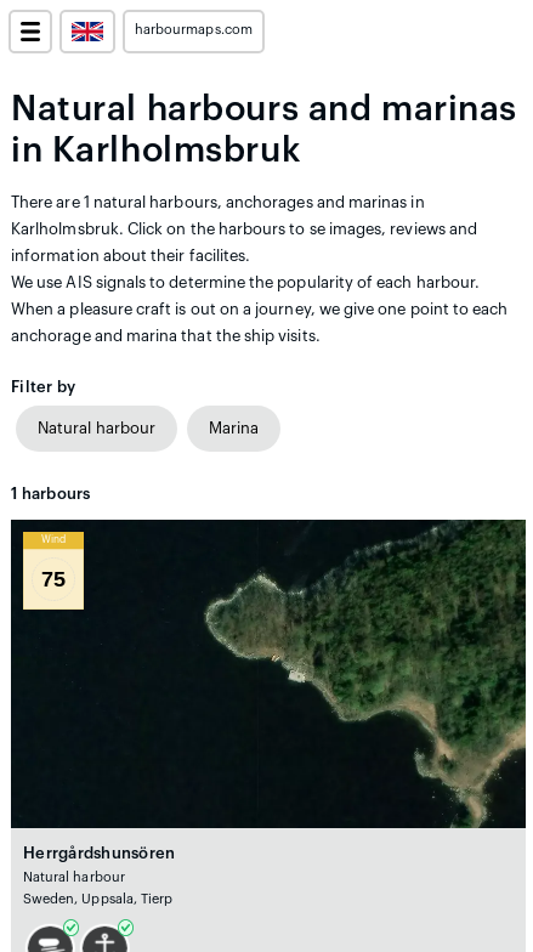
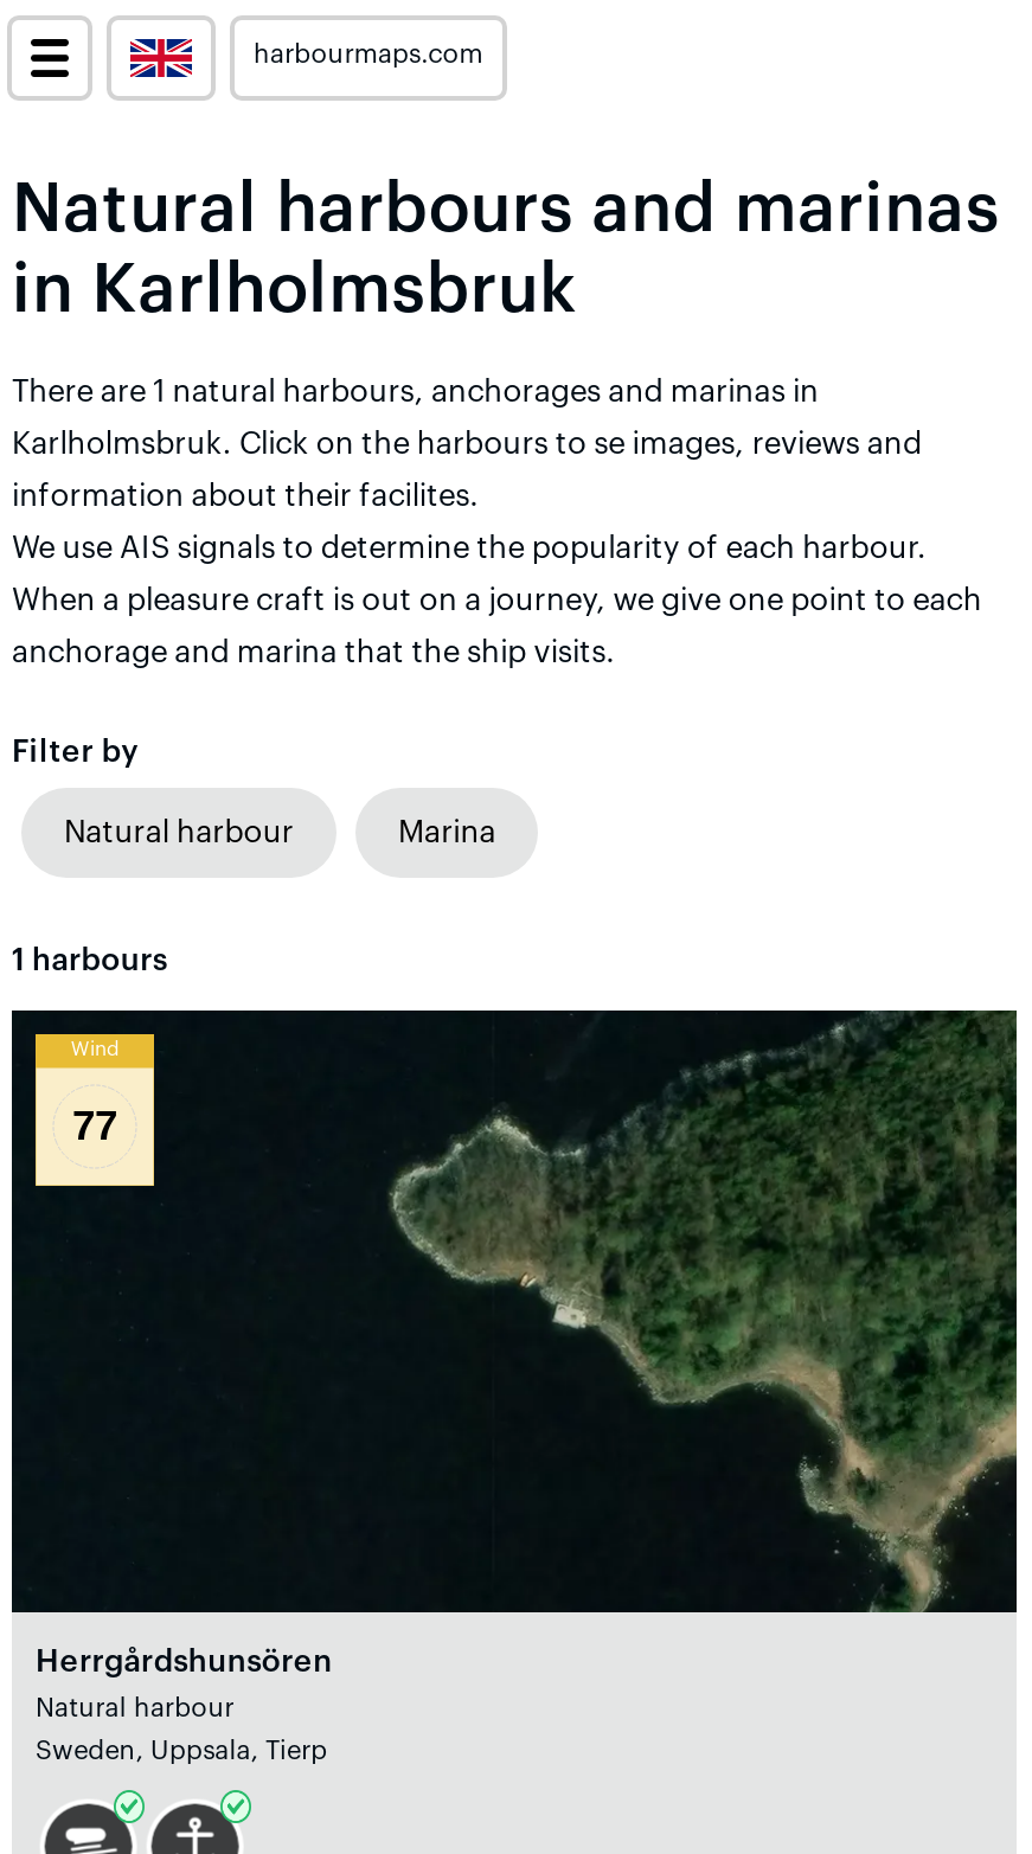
- 75
+ 77
